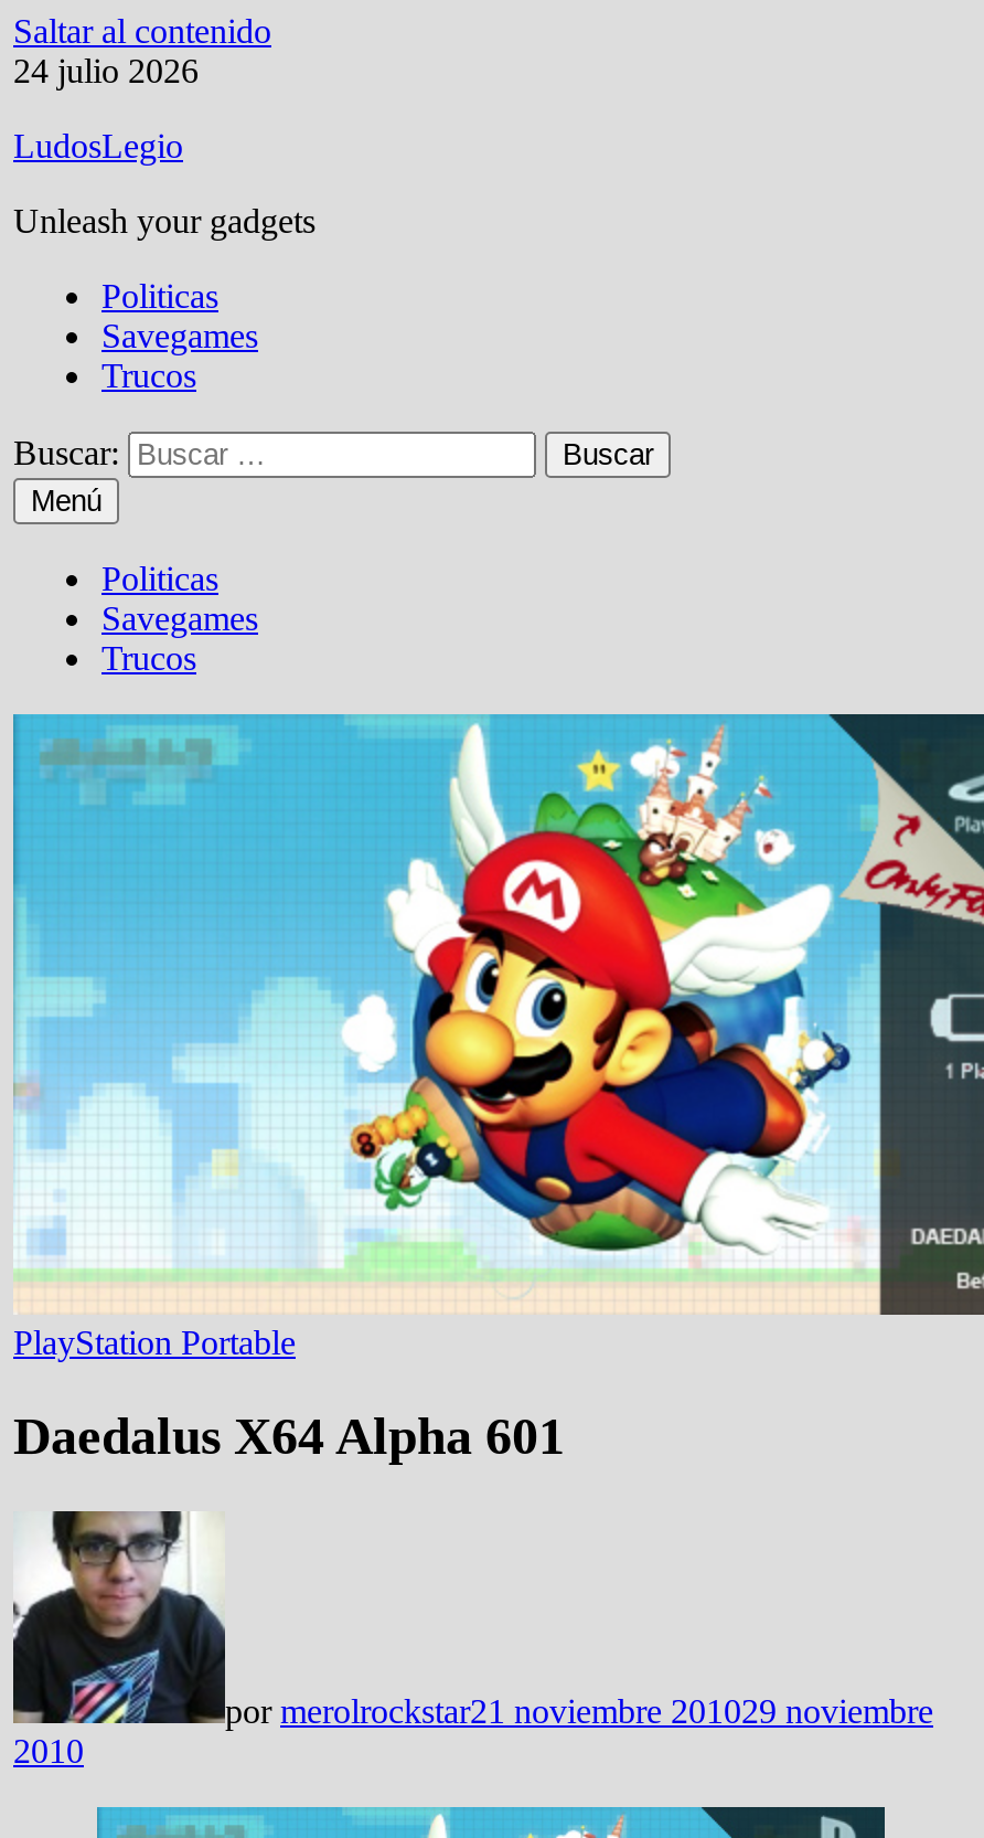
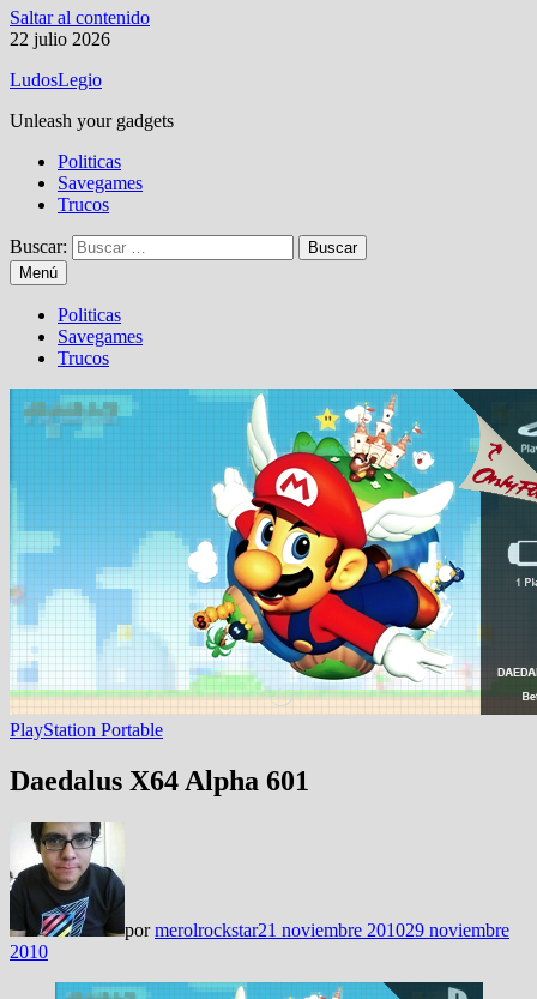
- 24 julio 2026
+ 22 julio 2026
